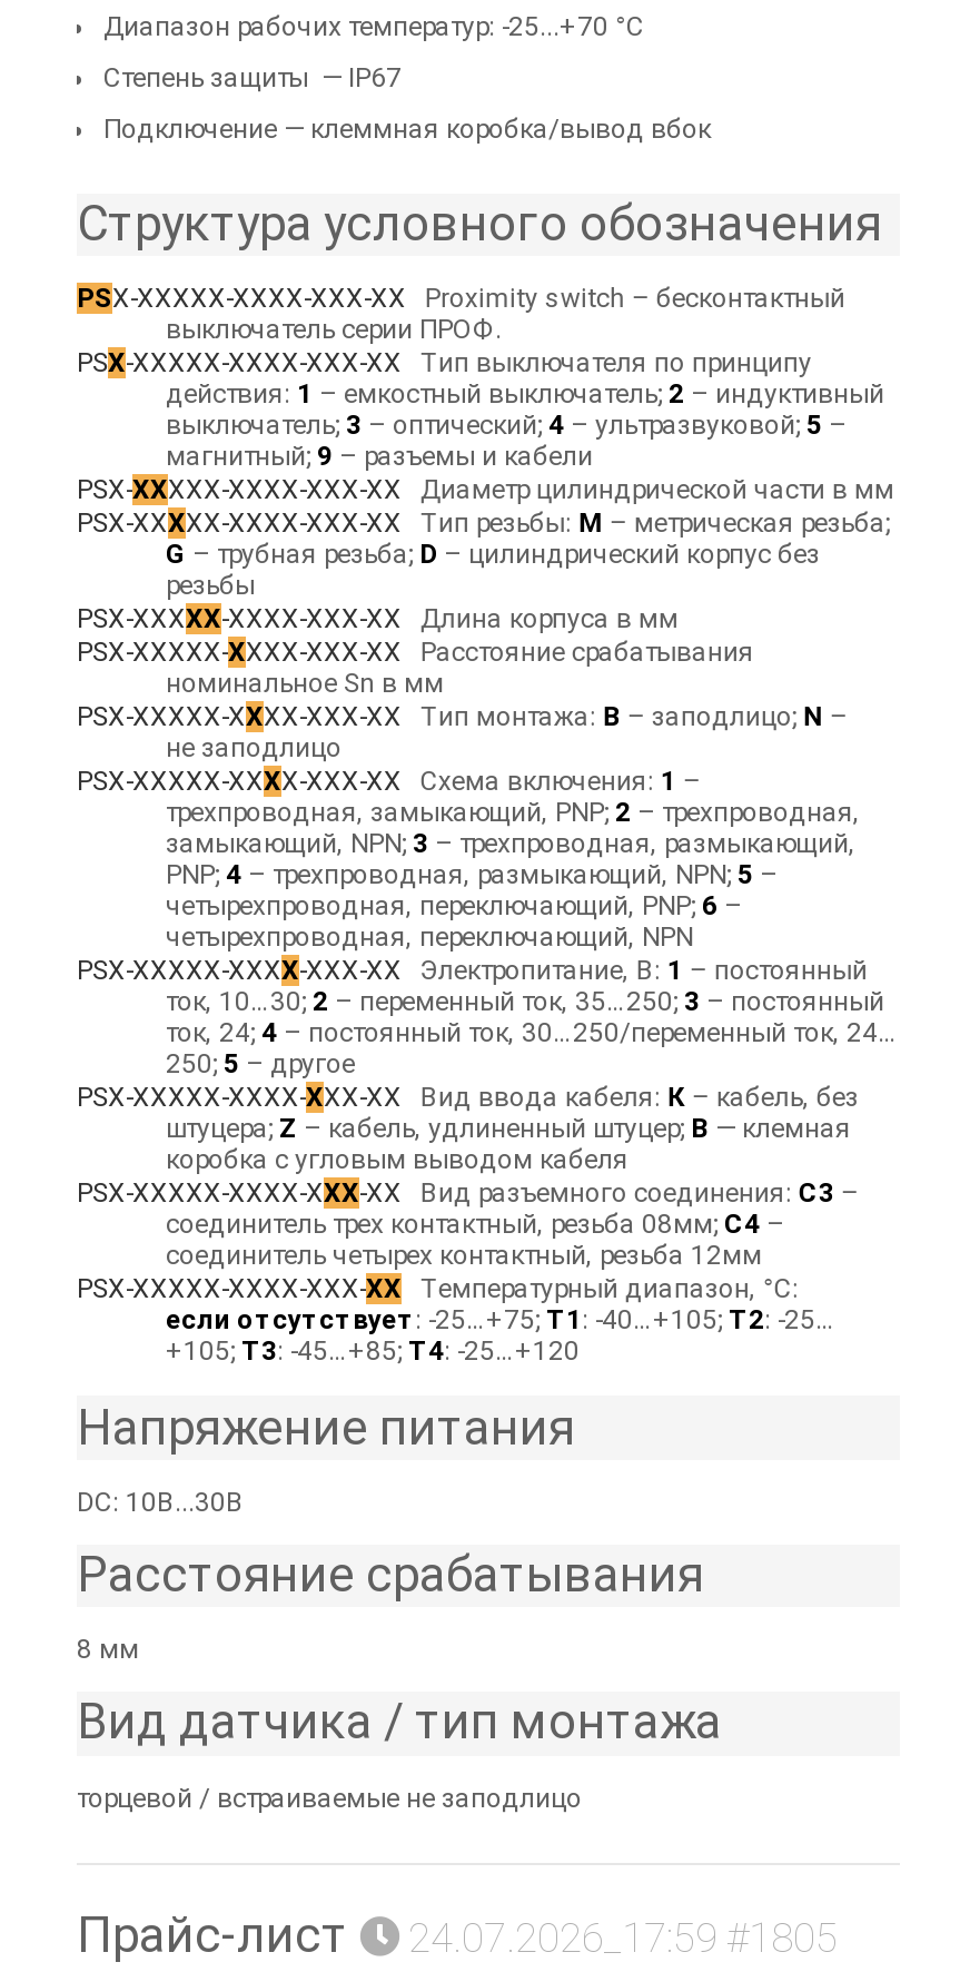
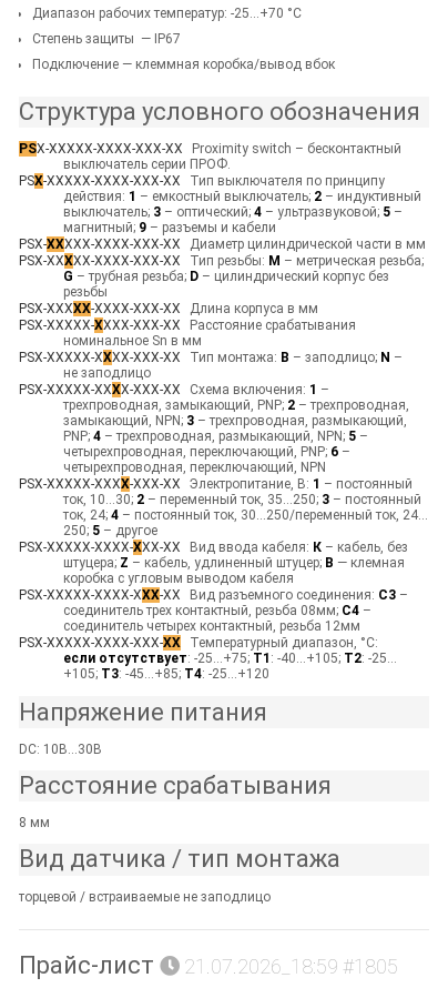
- Прайс-лист 24.07.2026_17:59 #1805
+ Прайс-лист 21.07.2026_18:59 #1805
